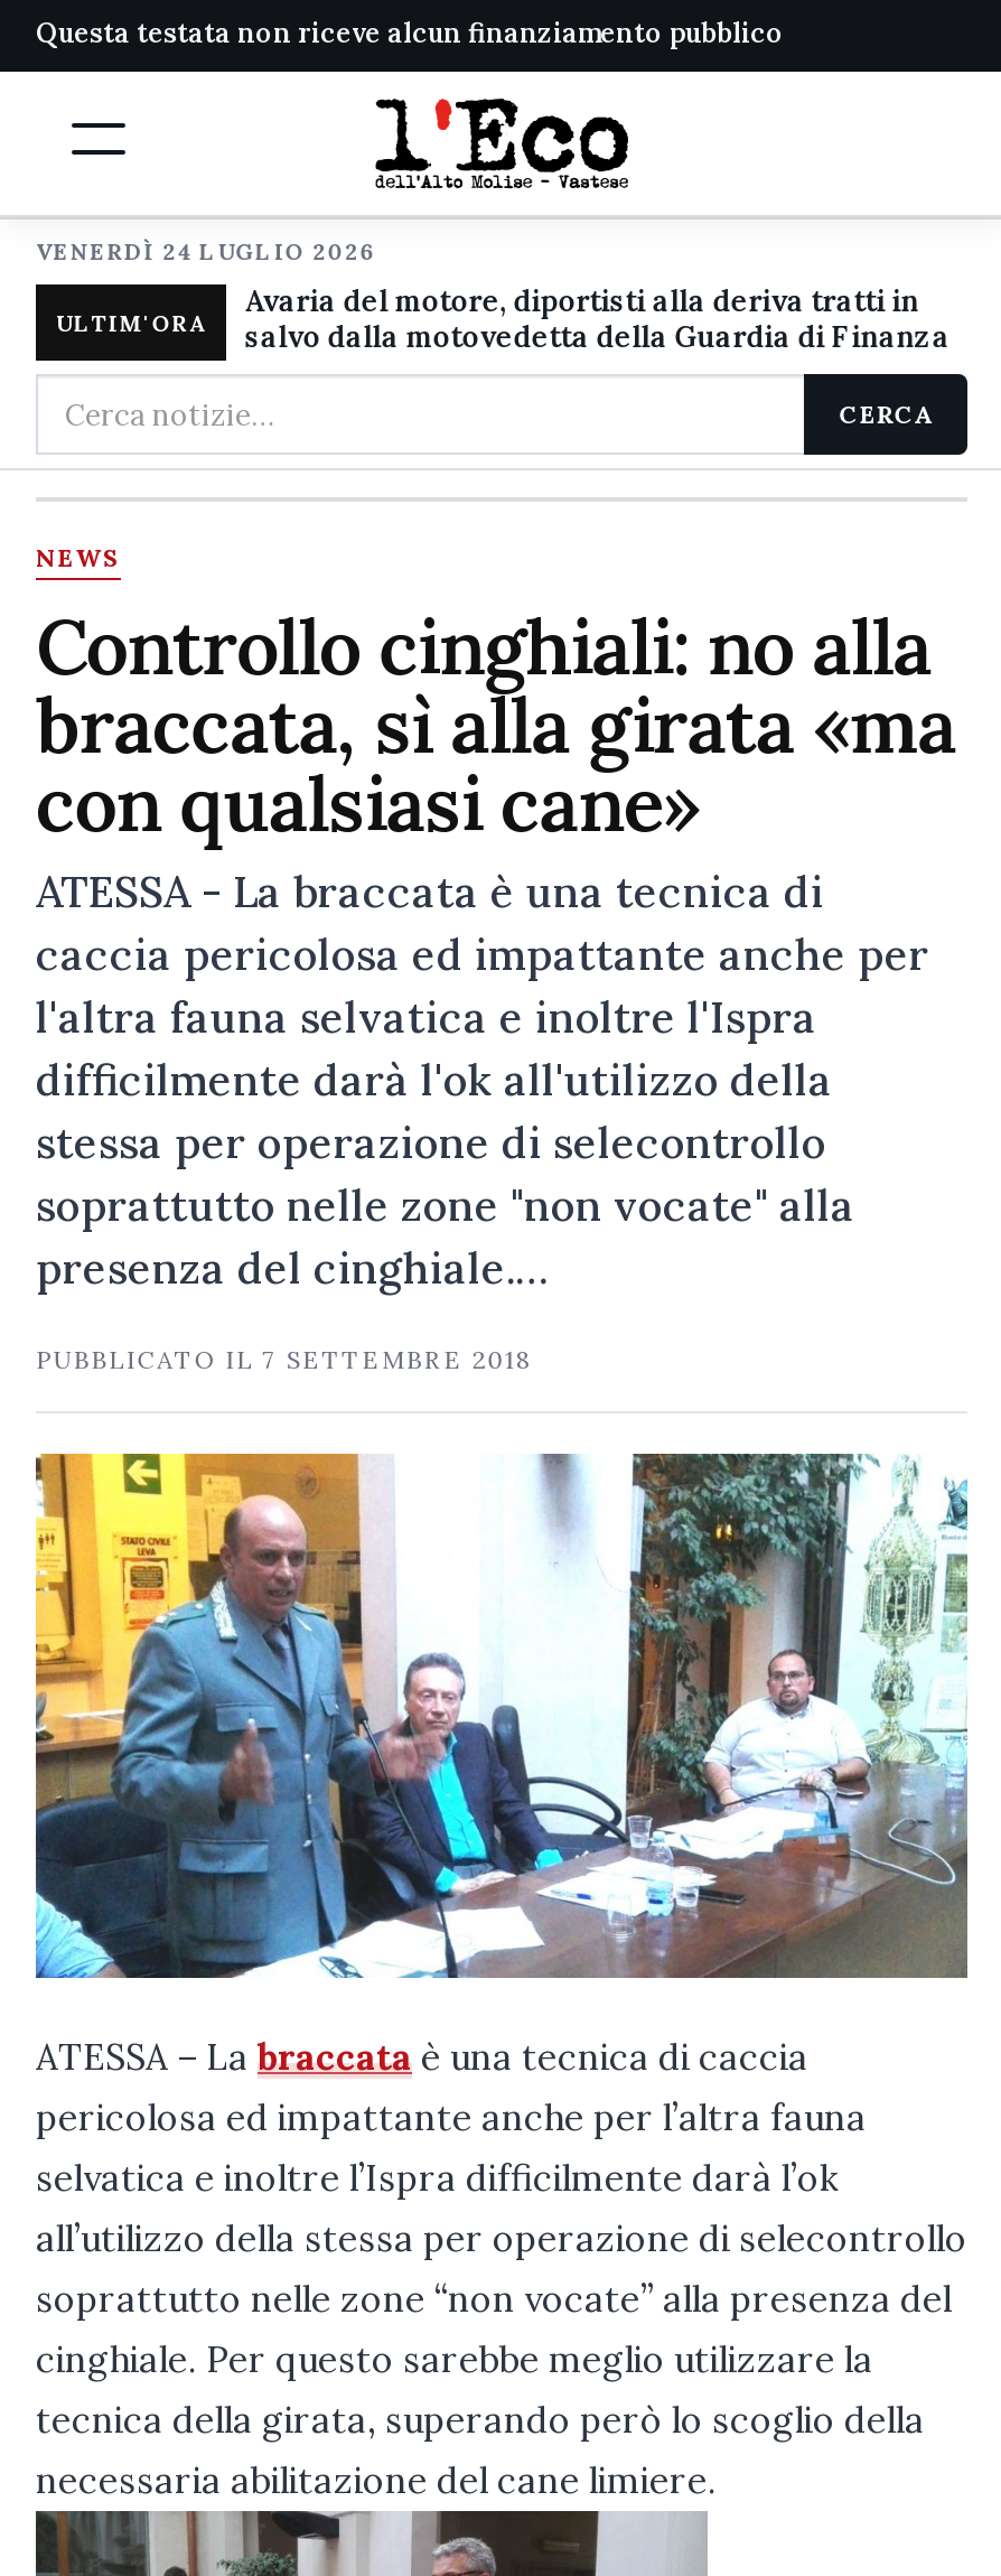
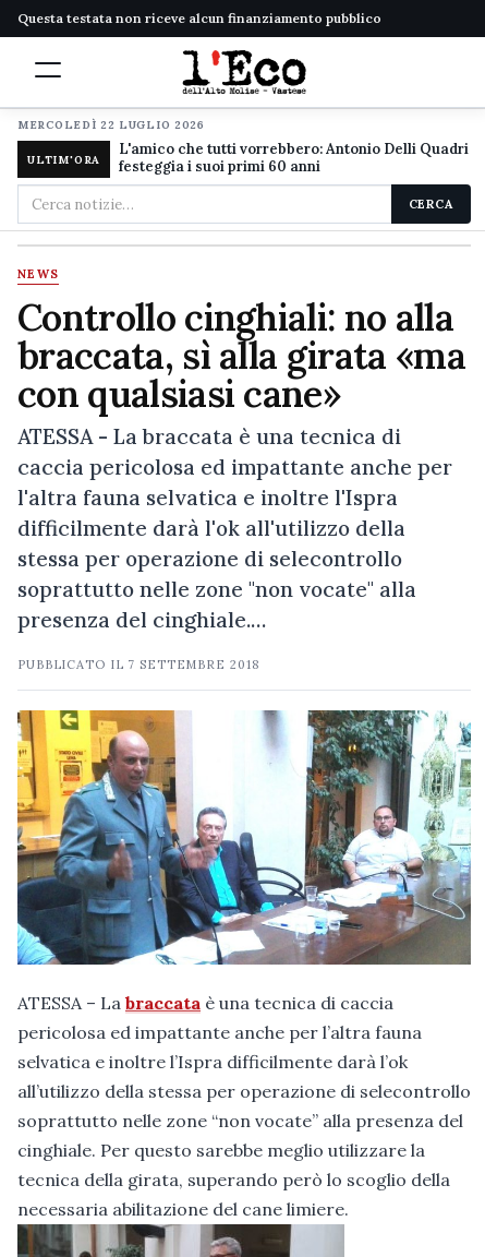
- VENERDÌ 24 LUGLIO 2026
+ MERCOLEDÌ 22 LUGLIO 2026

- Avaria del motore, diportisti alla deriva tratti in
- salvo dalla motovedetta della Guardia di Finanza
+ L'amico che tutti vorrebbero: Antonio Delli Quadri
+ festeggia i suoi primi 60 anni
